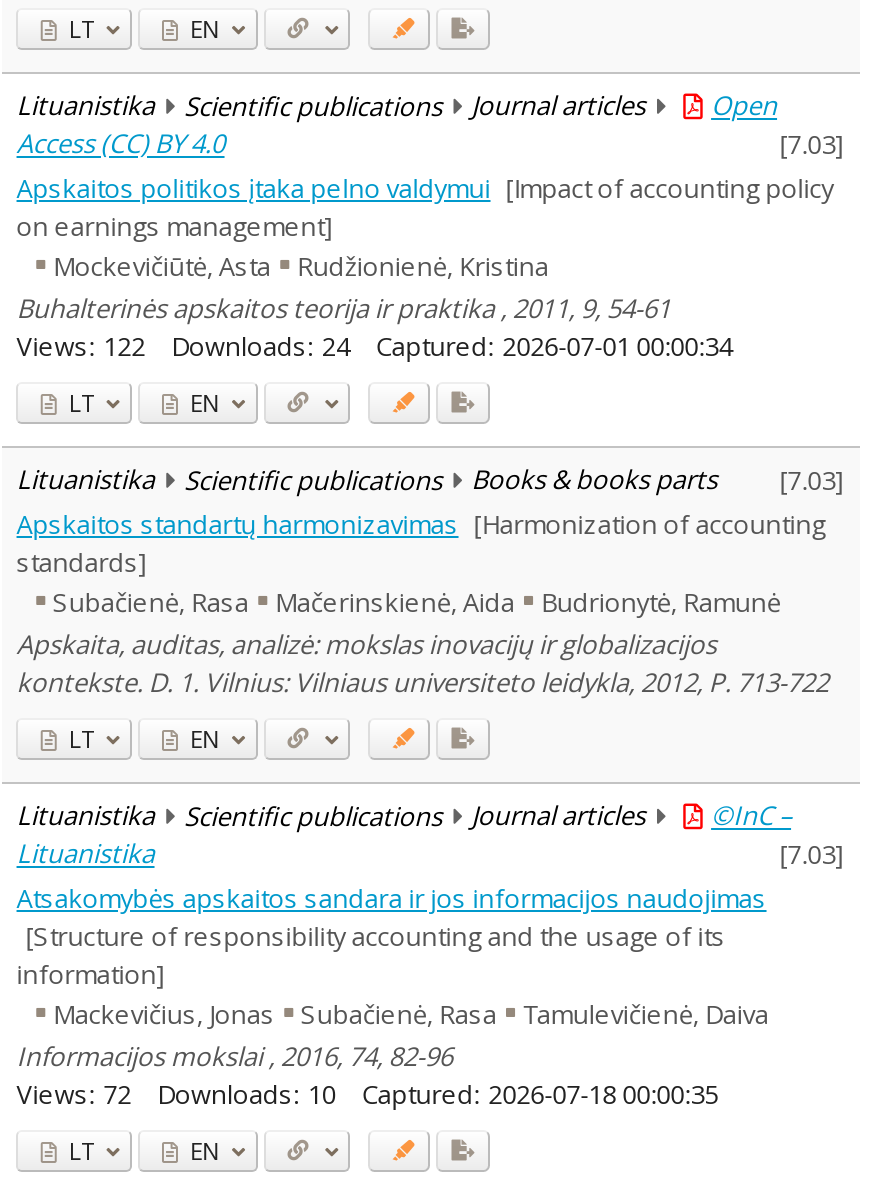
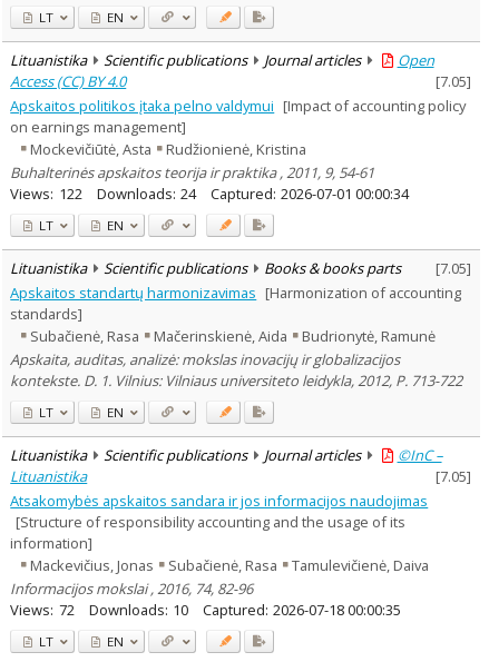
- [7.03]
+ [7.05]

- Lituanistika Scientific publications Books & books parts [7.03]
+ Lituanistika Scientific publications Books & books parts [7.05]

- [7.03]
+ [7.05]
